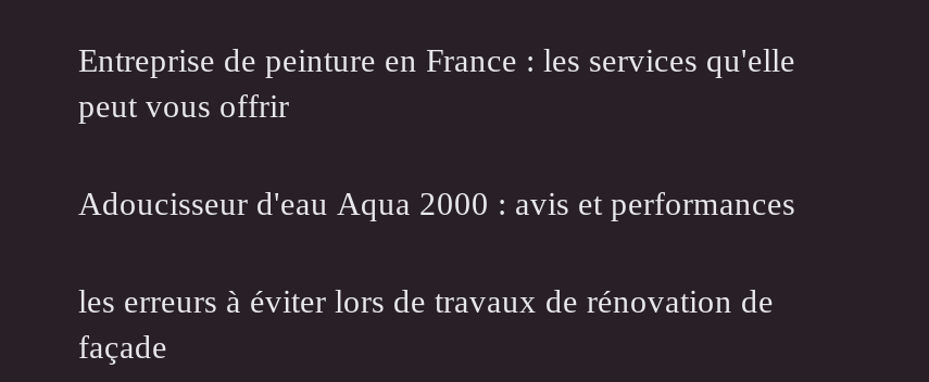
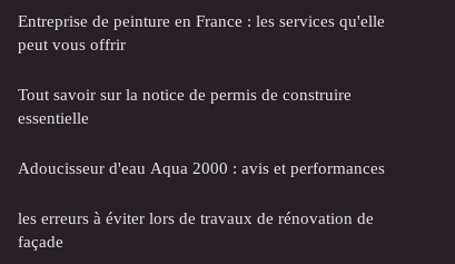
+ Tout savoir sur la notice de permis de construire
+ essentielle
